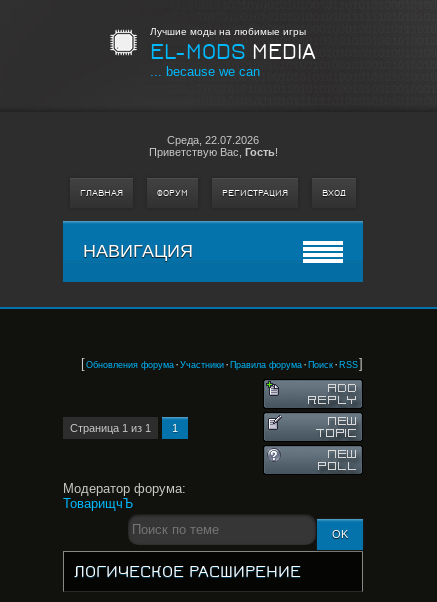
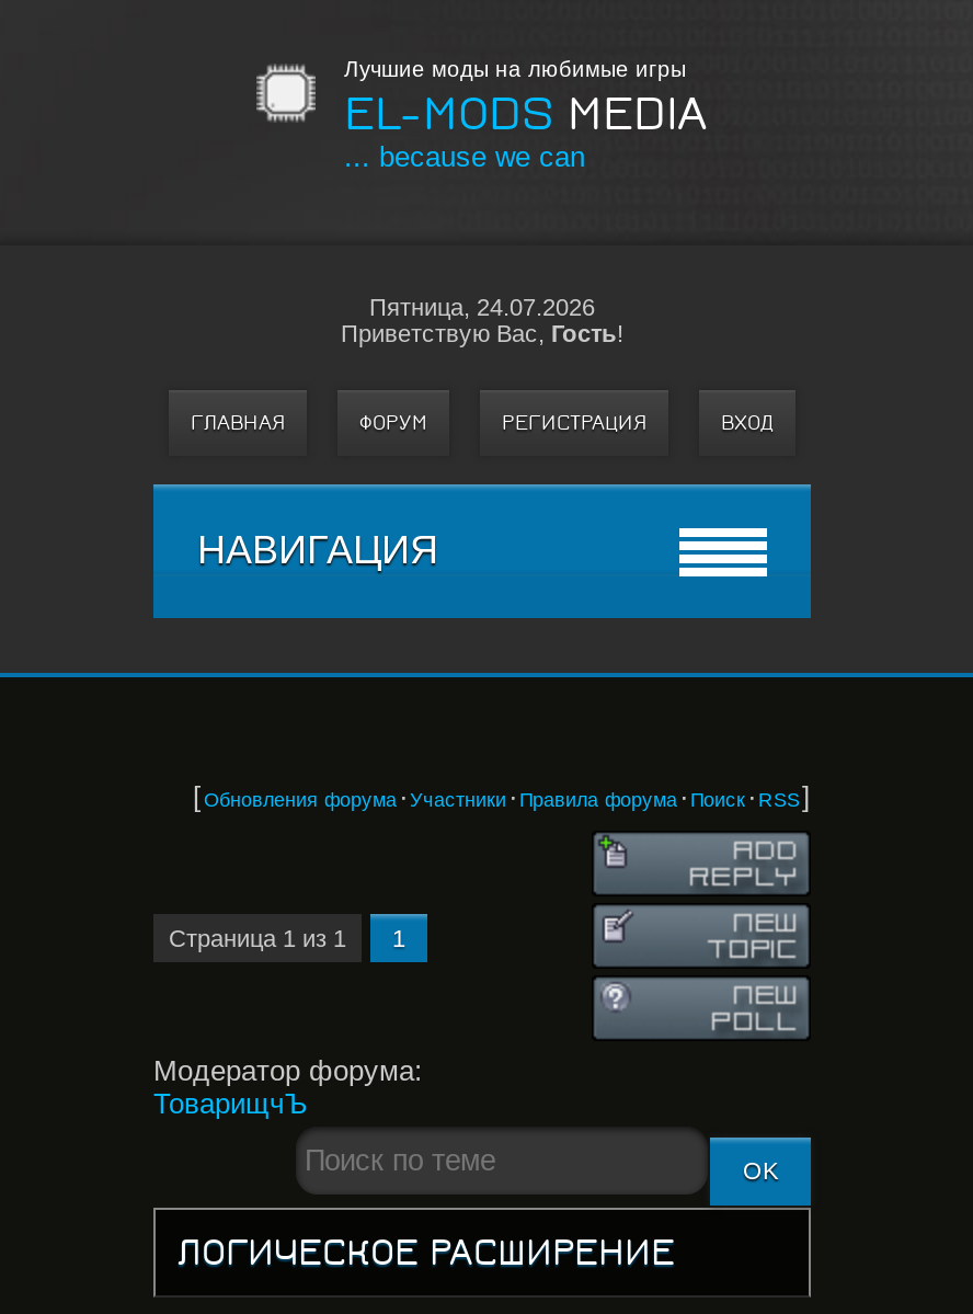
- Среда, 22.07.2026
+ Пятница, 24.07.2026
